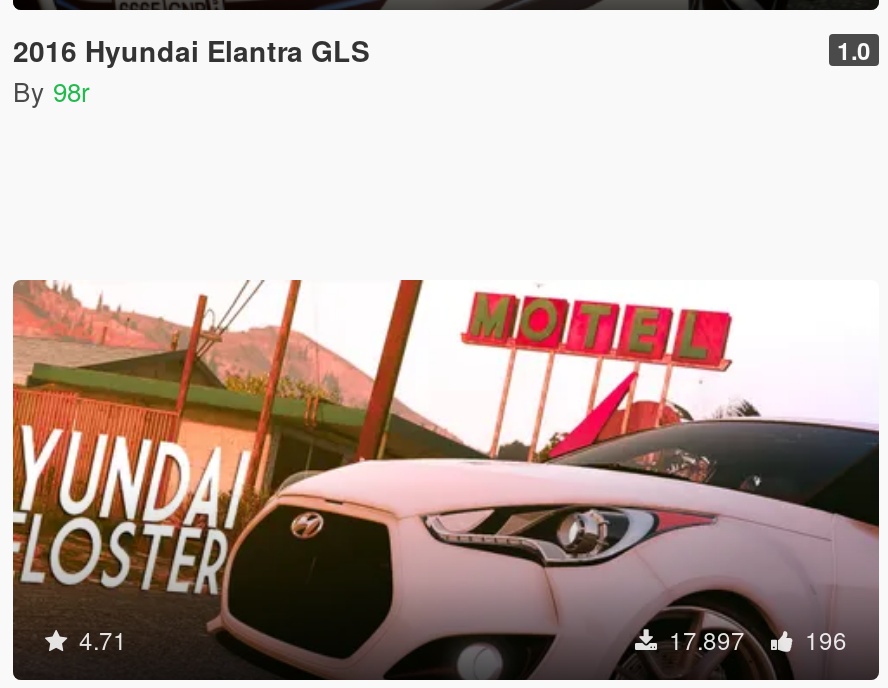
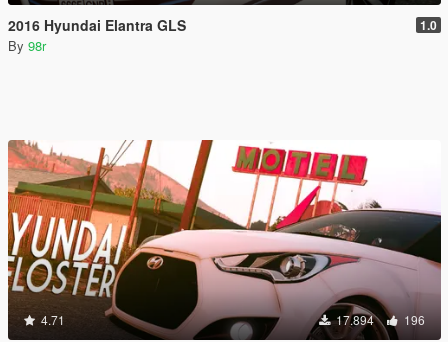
- 17.897 196
+ 17.894 196
